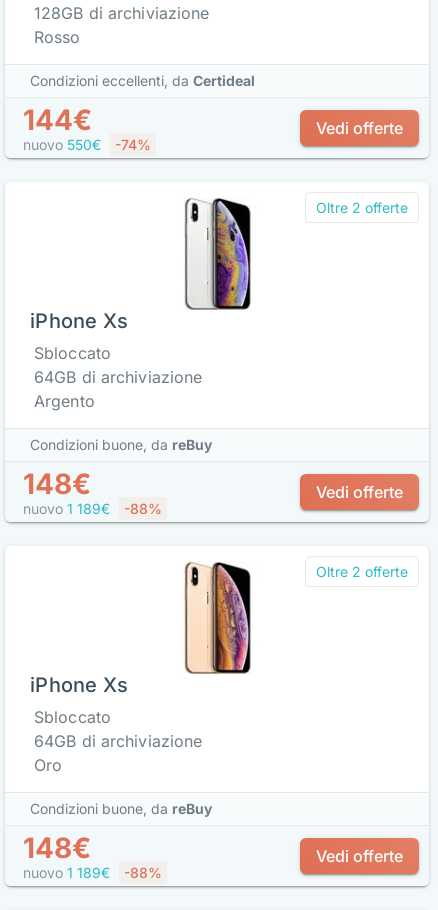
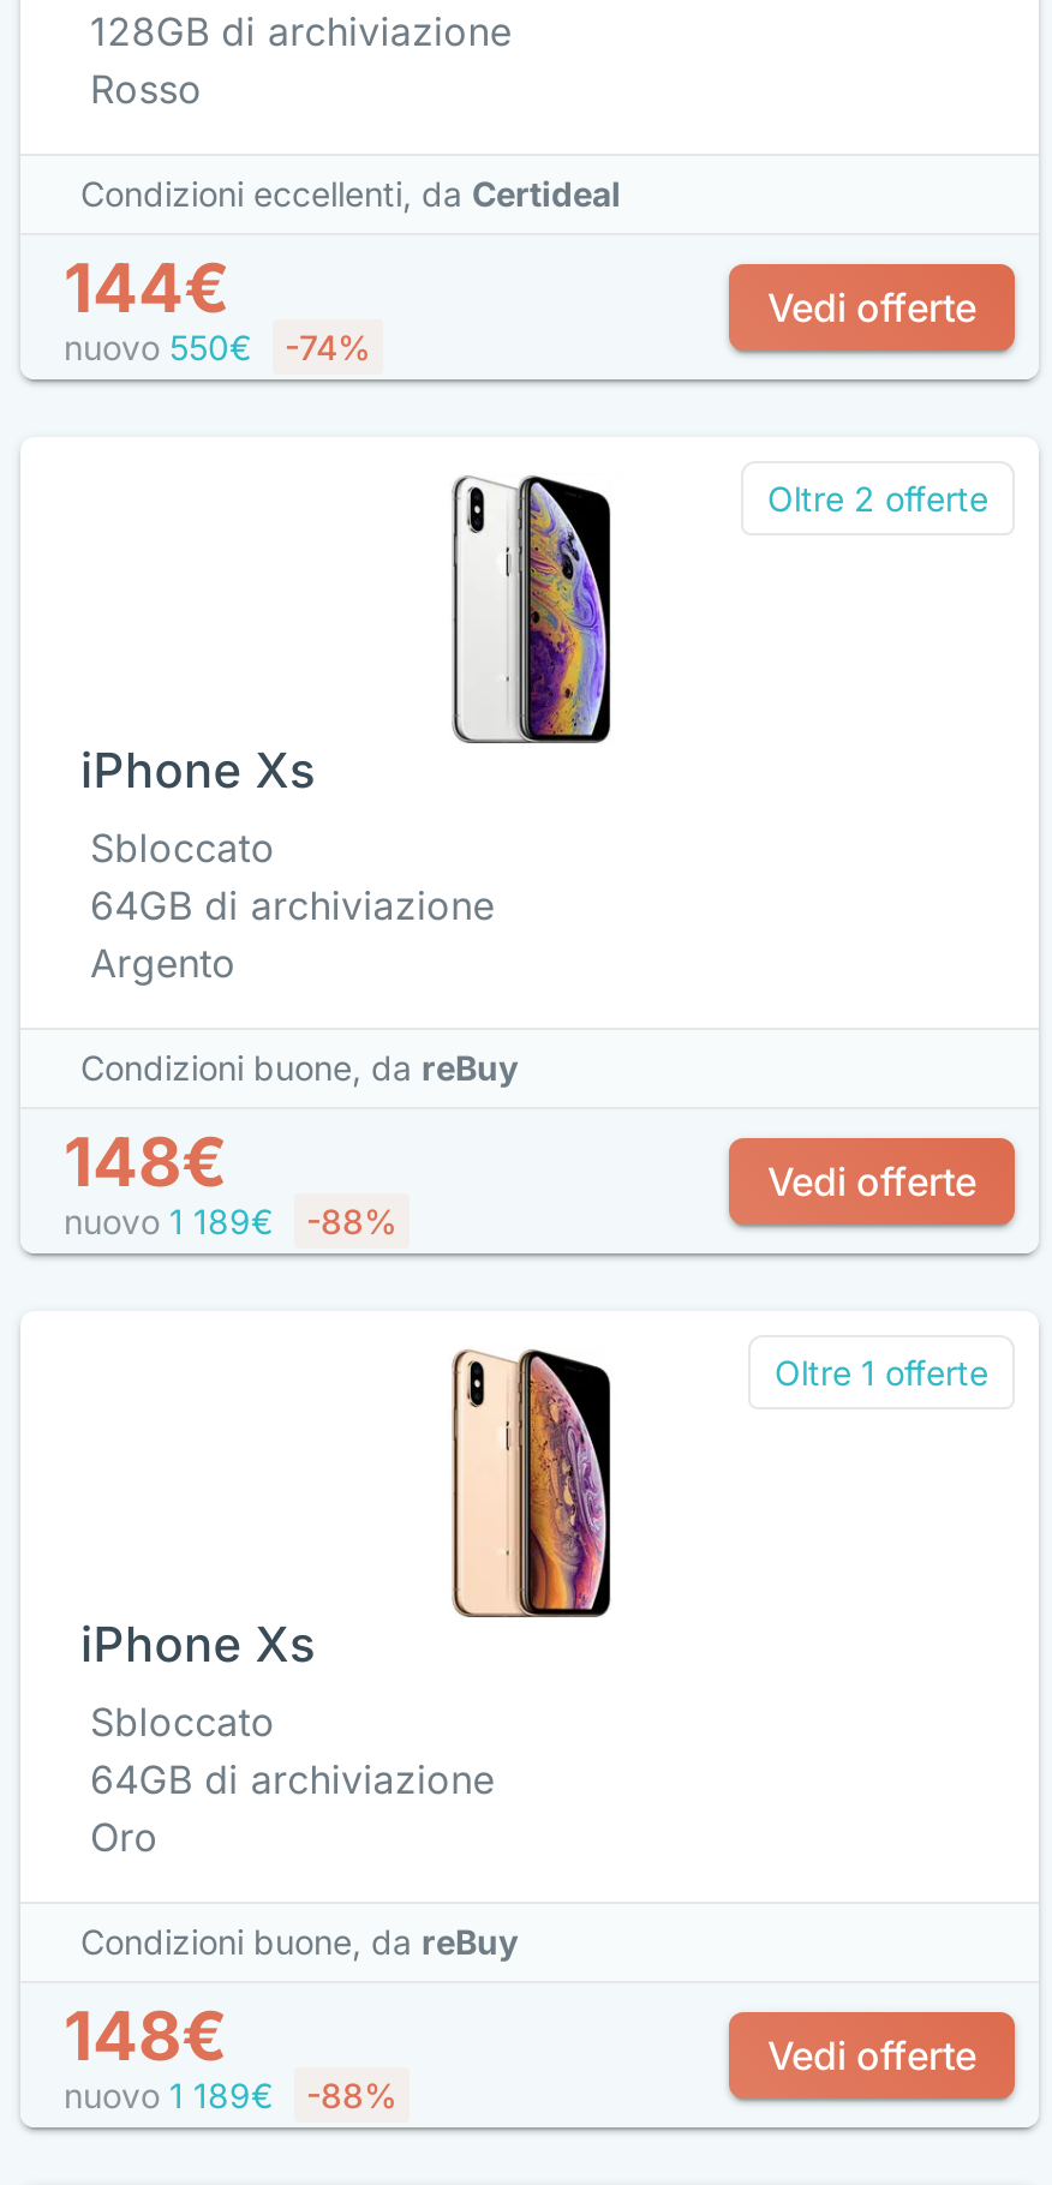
- Oltre 2 offerte
+ Oltre 1 offerte
